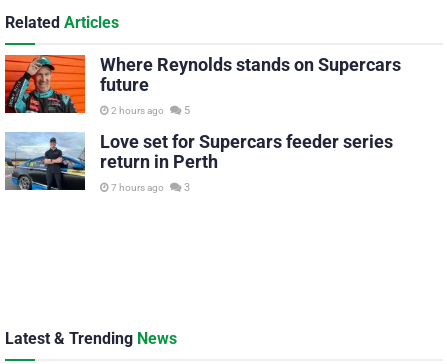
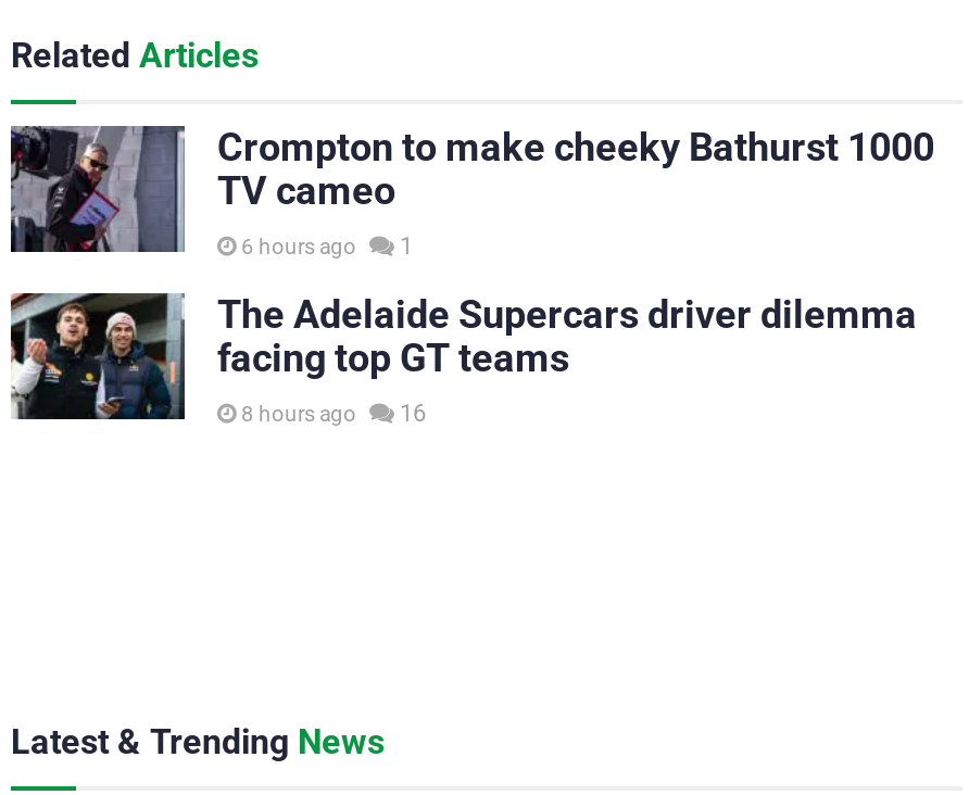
- [image]
- Where Reynolds stands on Supercars
- future
+ [image]
+ Crompton to make cheeky Bathurst 1000
+ TV cameo

- 2 hours ago
- 5
+ 6 hours ago
+ 1

- [image]
- Love set for Supercars feeder series
- return in Perth
+ [image]
+ The Adelaide Supercars driver dilemma
+ facing top GT teams

- 7 hours ago
- 3
+ 8 hours ago
+ 16
